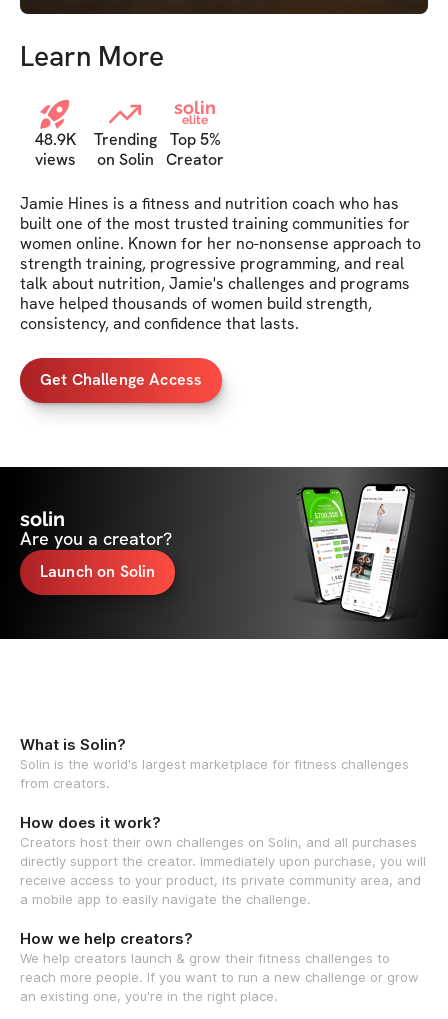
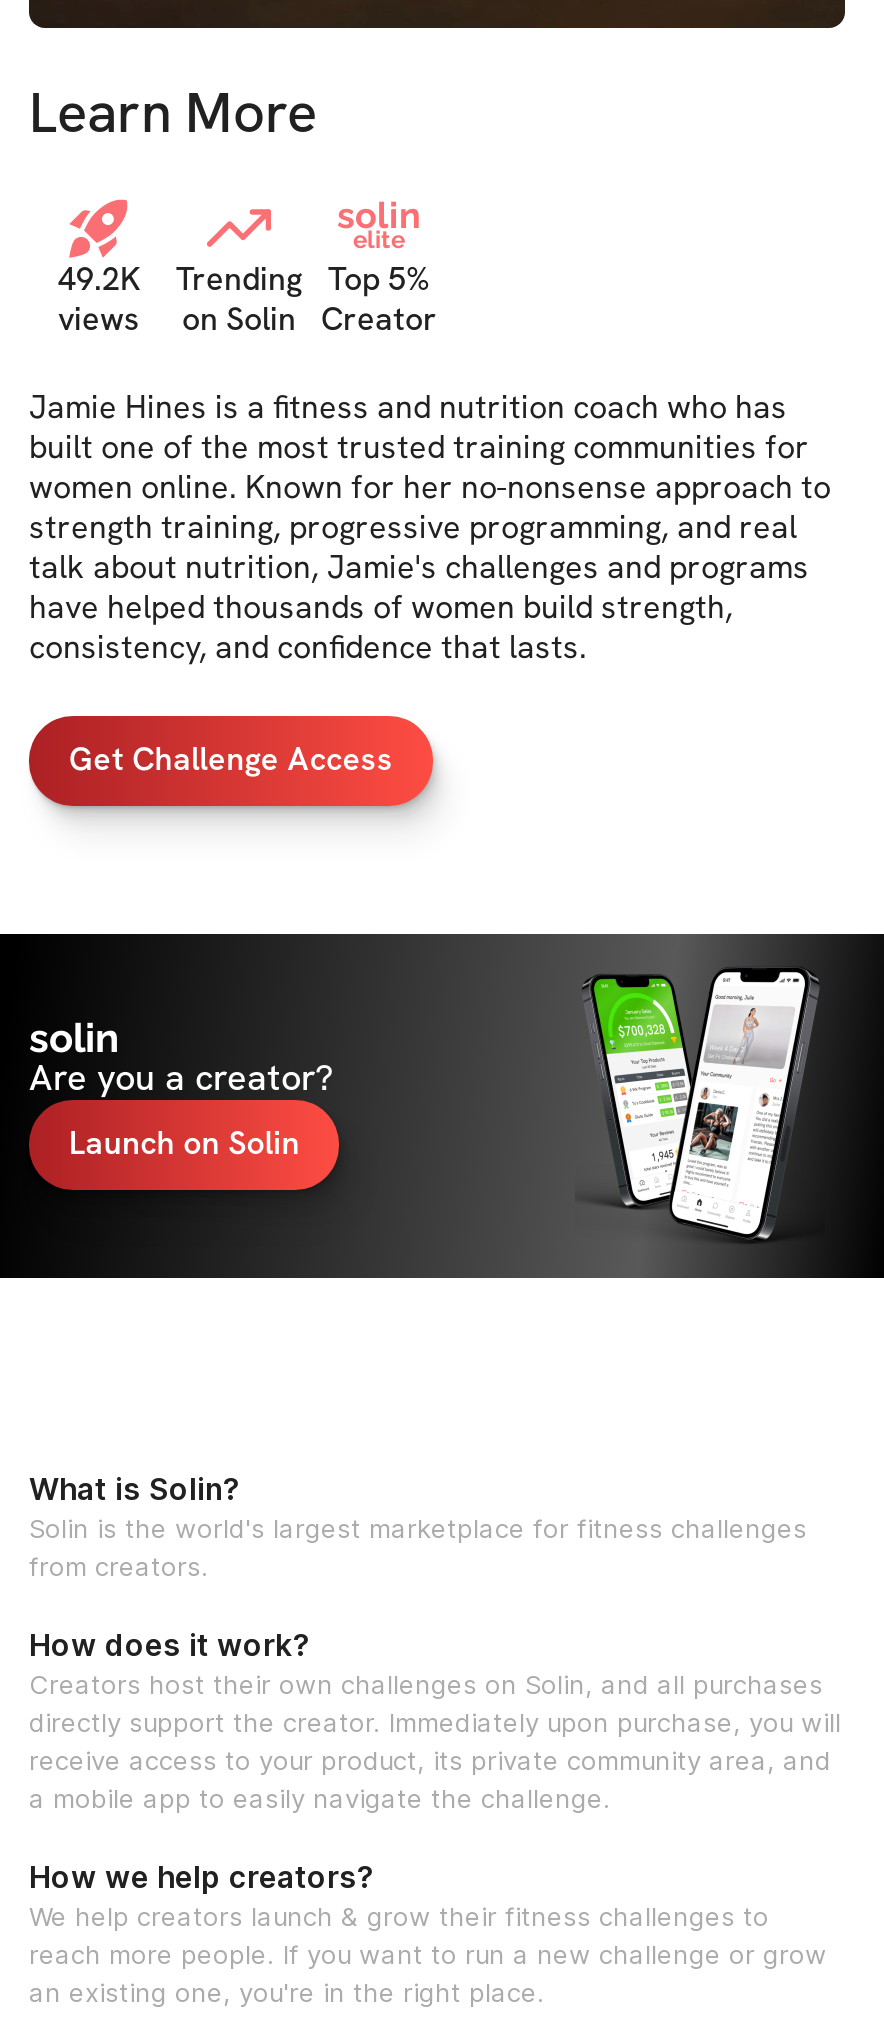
- 48.9K Trending Top 5%
+ 49.2K Trending Top 5%
